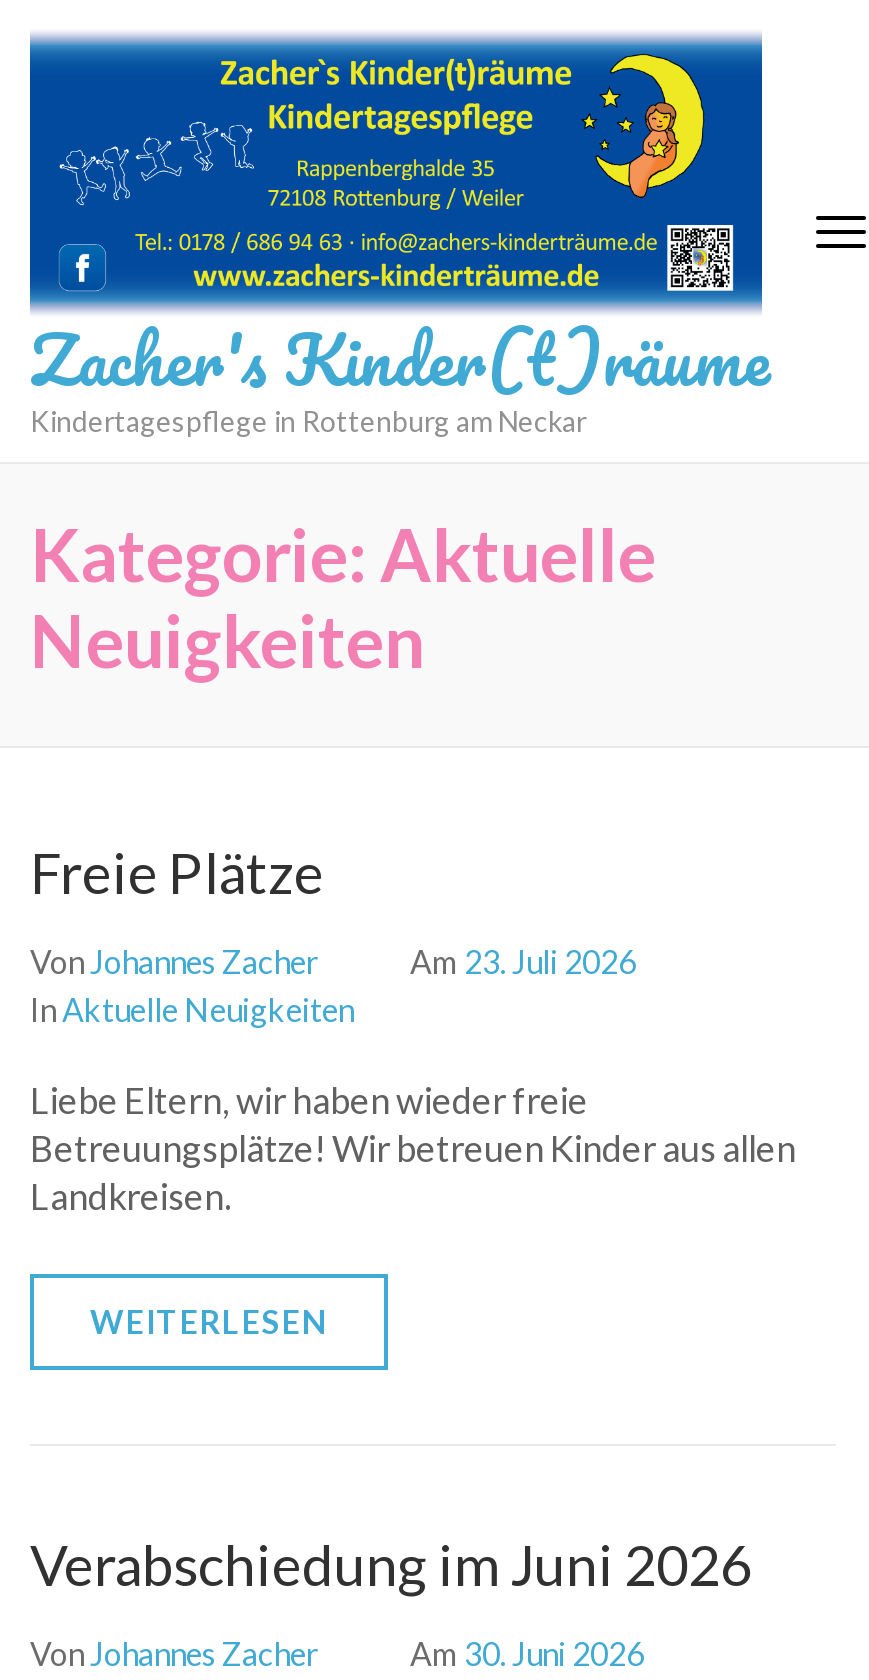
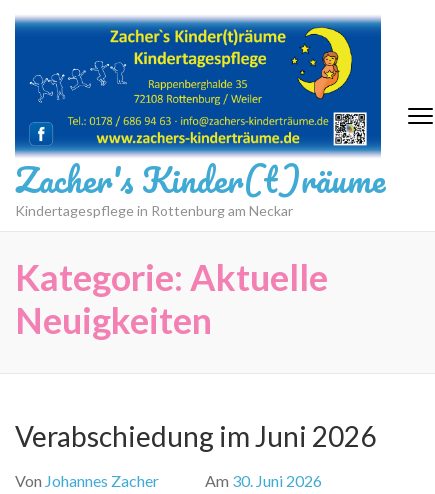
- Freie Plätze
- Von Johannes Zacher
- Am 23. Juli 2026
- In Aktuelle Neuigkeiten
- Liebe Eltern, wir haben wieder freie
- Betreuungsplätze! Wir betreuen Kinder aus allen
- Landkreisen.
- WEITERLESEN
